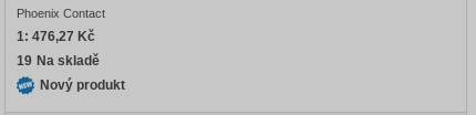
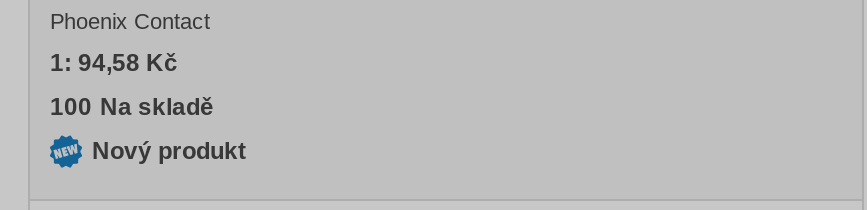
- 1: 476,27 Kč
+ 1: 94,58 Kč

- 19 Na skladě
+ 100 Na skladě
